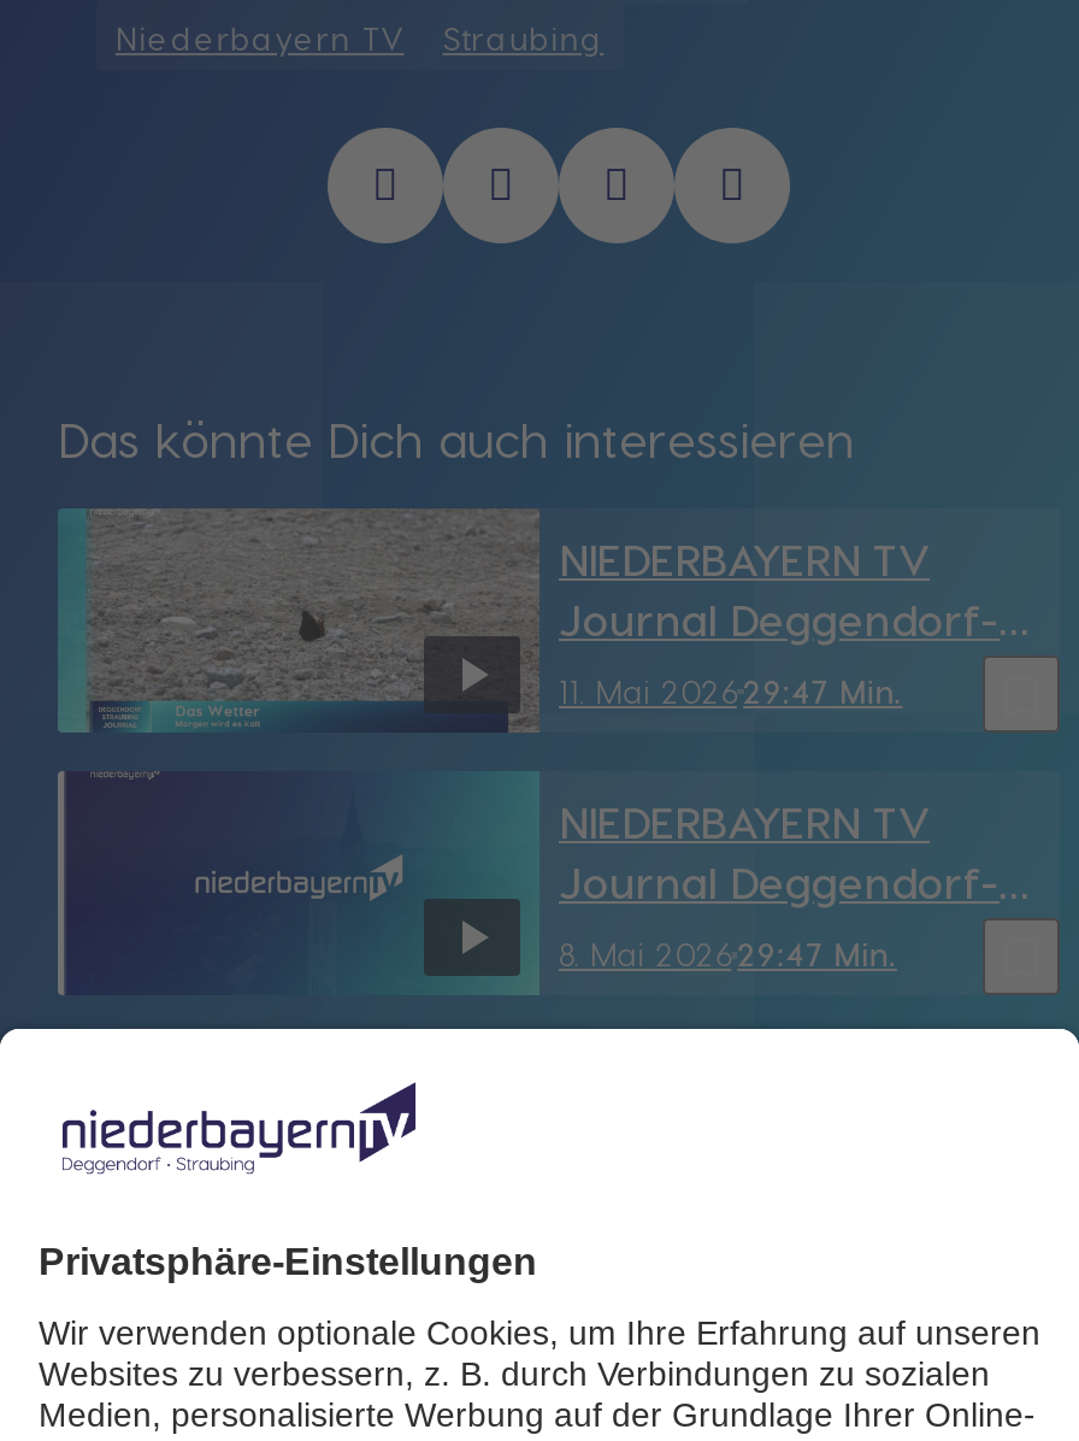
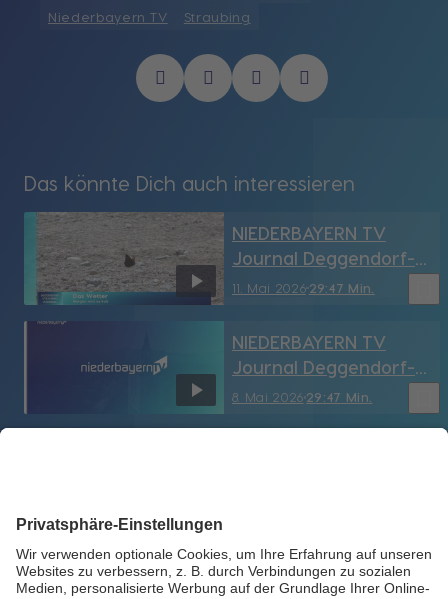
- [image]
